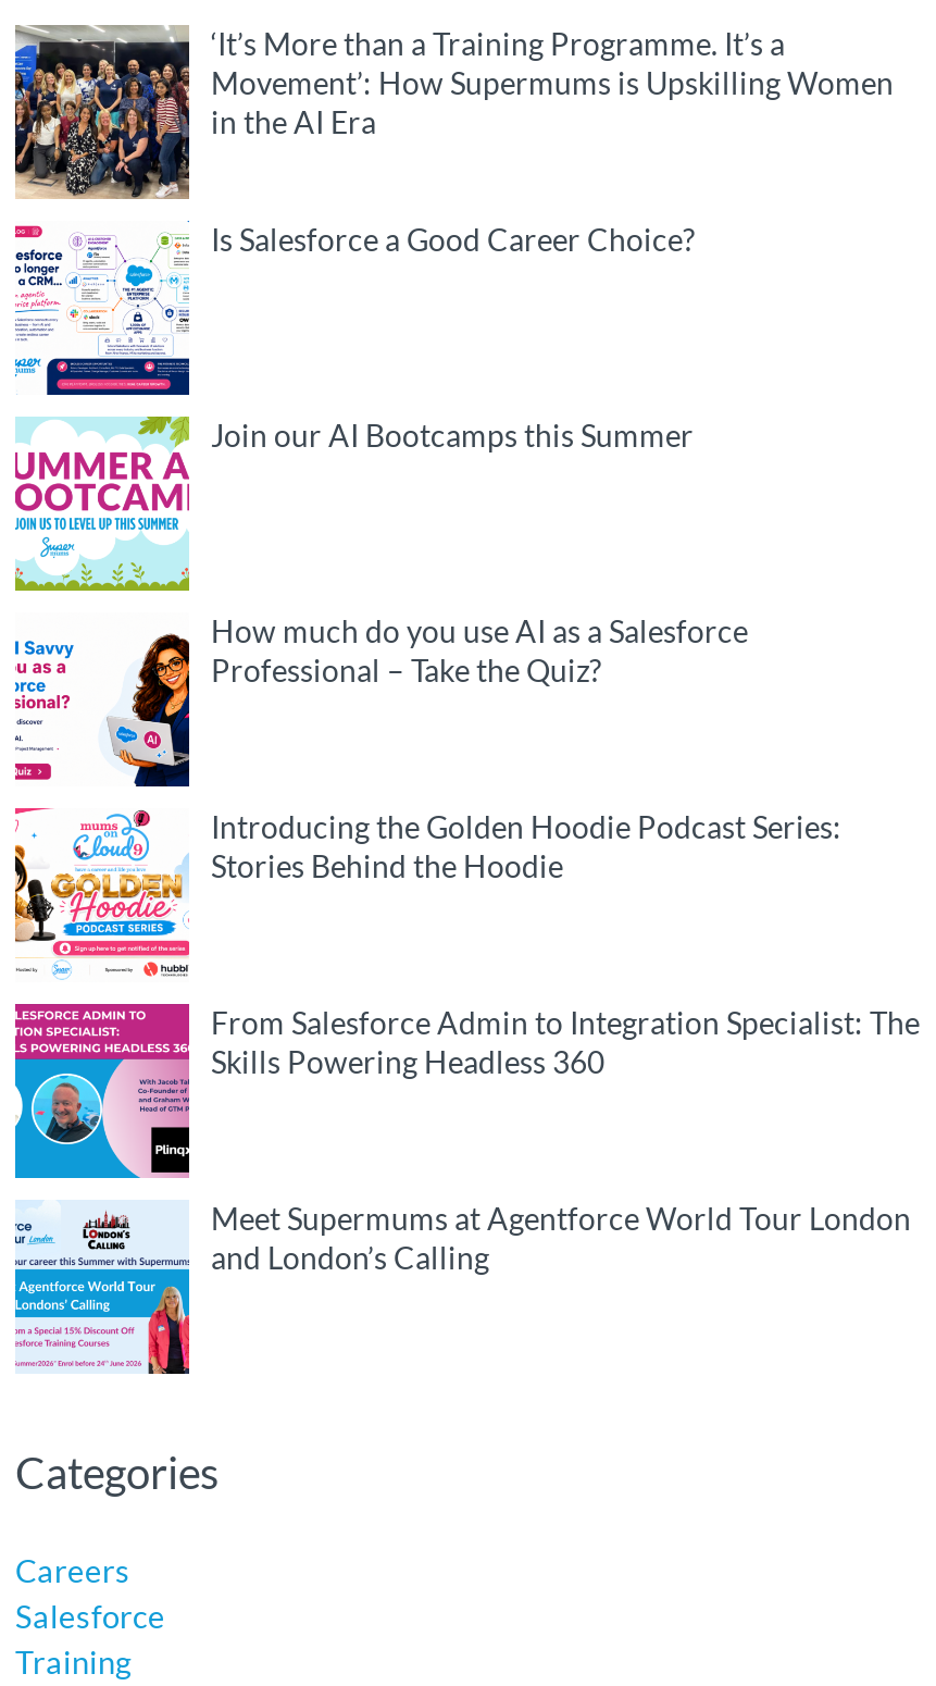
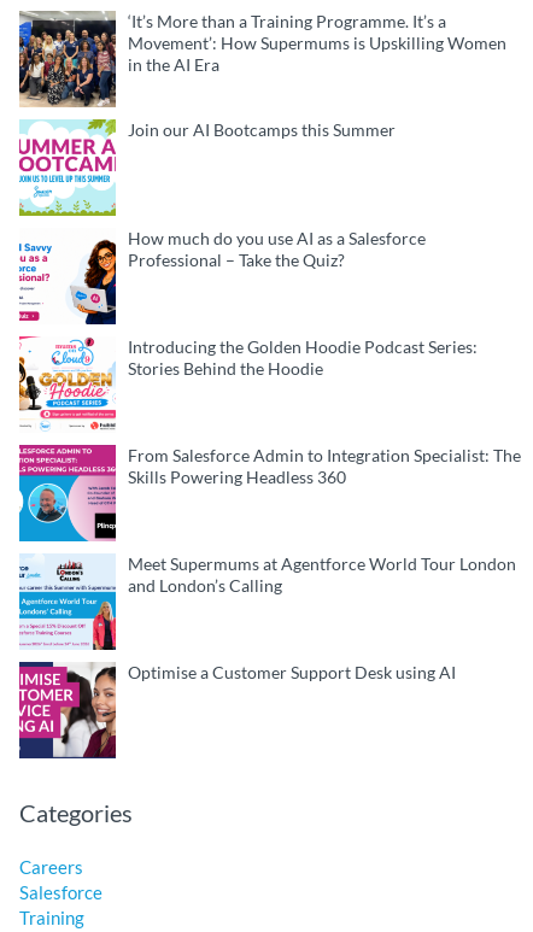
- [image]
- Is Salesforce a Good Career Choice?

moved up: [image] | Join our AI Bootcamps this Summer | How much do you use AI as a Salesforce | ... | Meet Supermums at Agentforce World Tour London | and London’s Calling

moved up: [image]

+ [image]
+ Optimise a Customer Support Desk using AI
